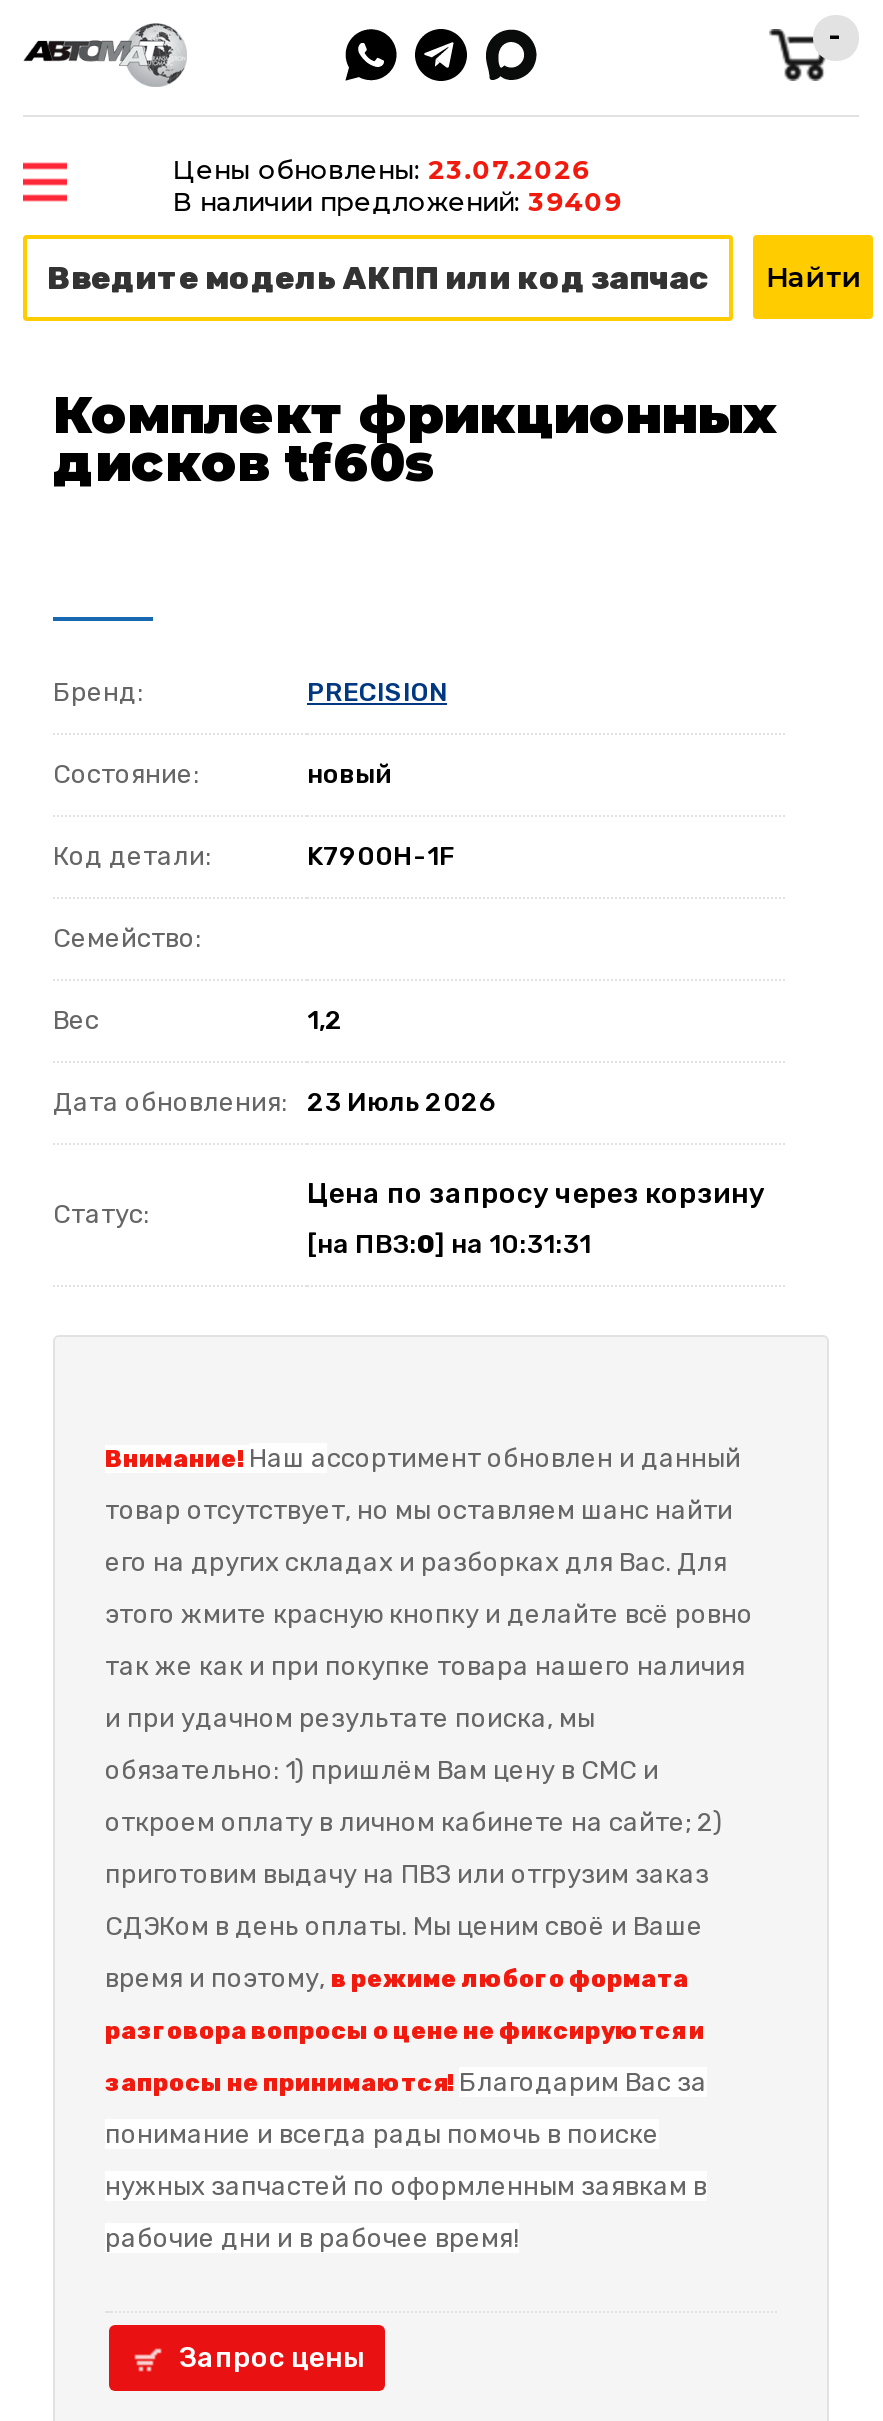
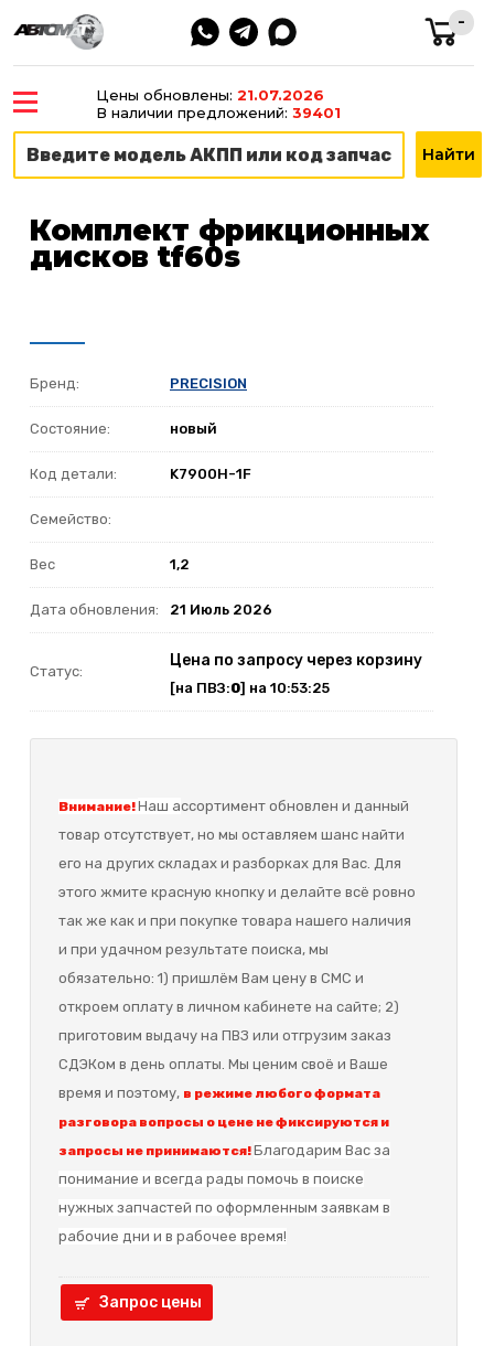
- Цены обновлены: 23.07.2026
+ Цены обновлены: 21.07.2026

- В наличии предложений: 39409
+ В наличии предложений: 39401

- Дата обновления: 23 Июль 2026
+ Дата обновления: 21 Июль 2026

- [на ПВЗ:0] на 10:31:31
+ [на ПВЗ:0] на 10:53:25
